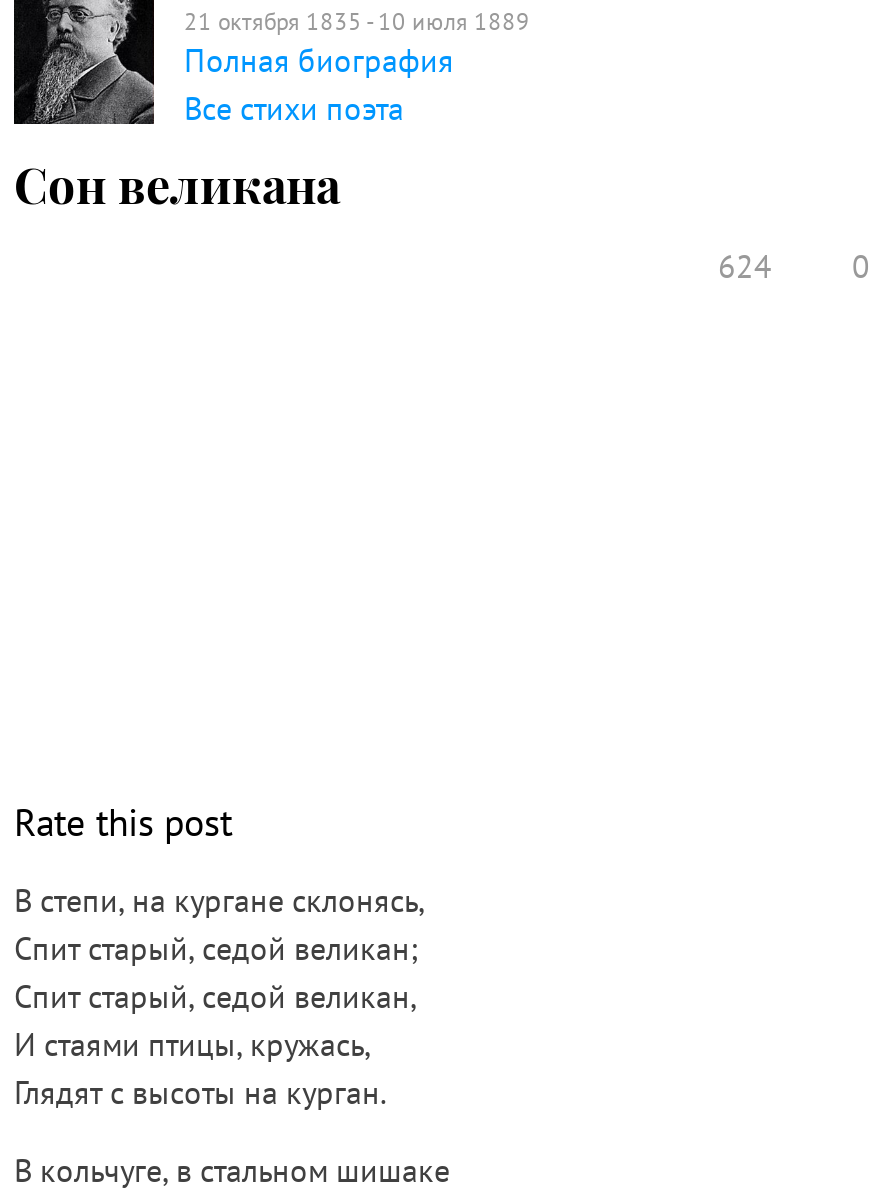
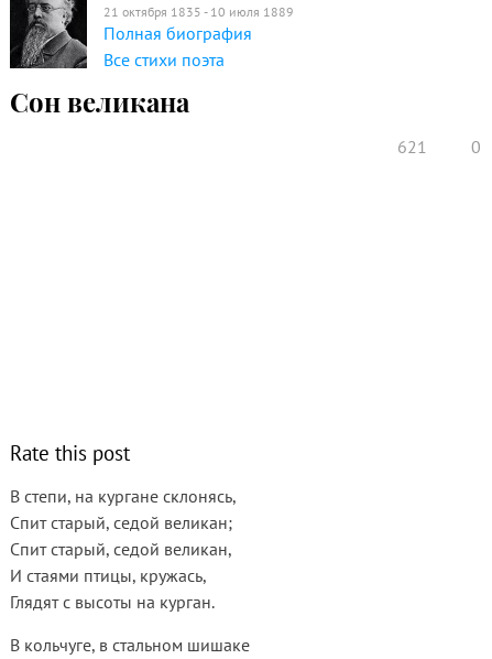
- 624 0
+ 621 0
